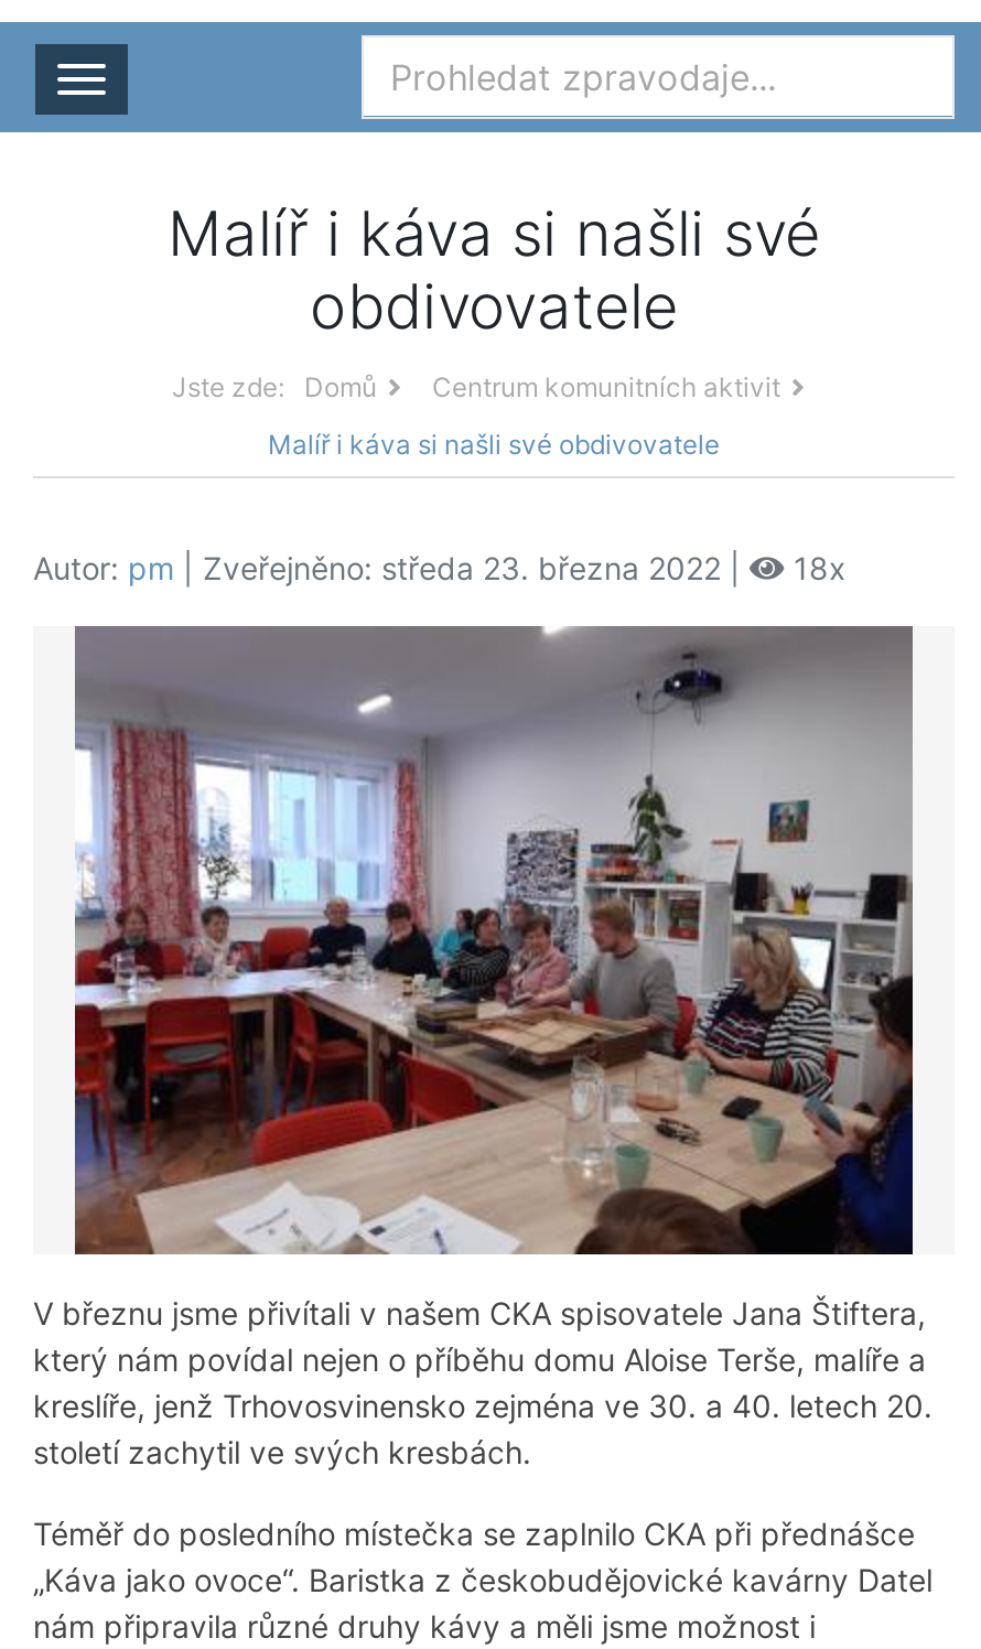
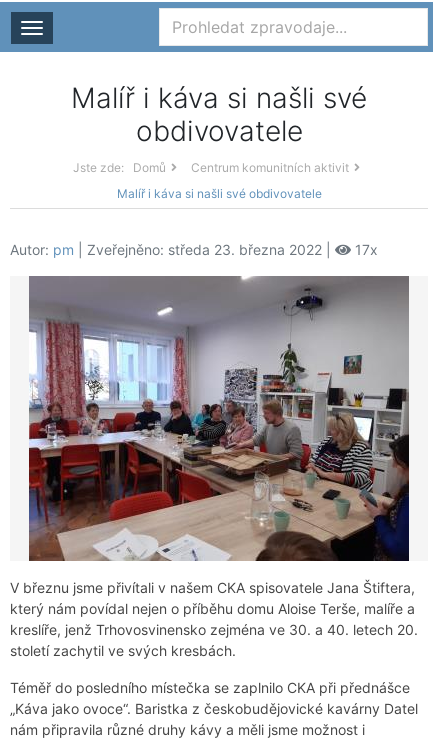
- 18x
+ 17x
